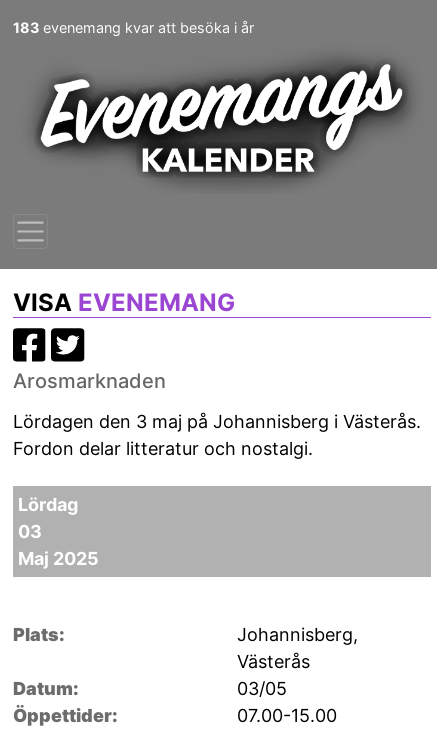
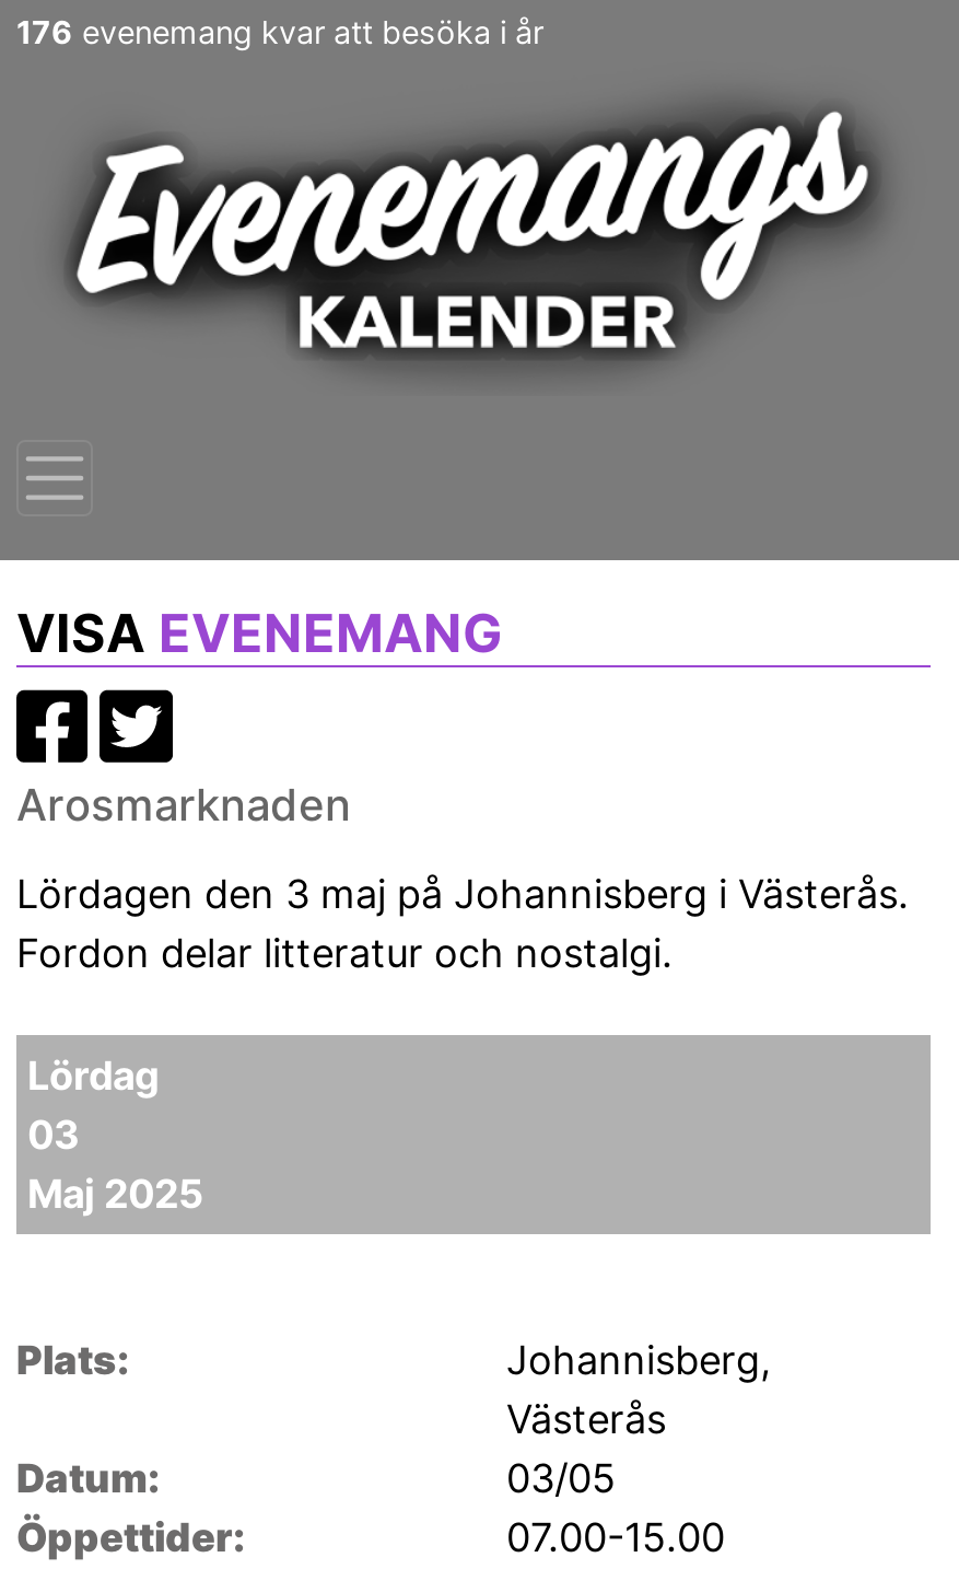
- 183 evenemang kvar att besöka i år
+ 176 evenemang kvar att besöka i år
